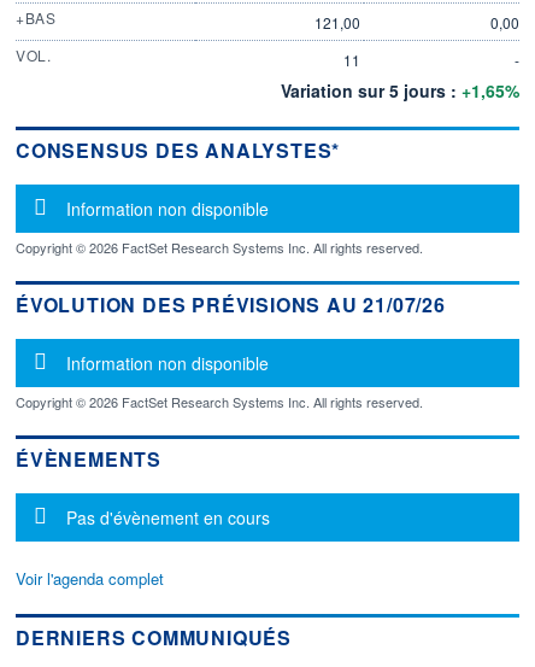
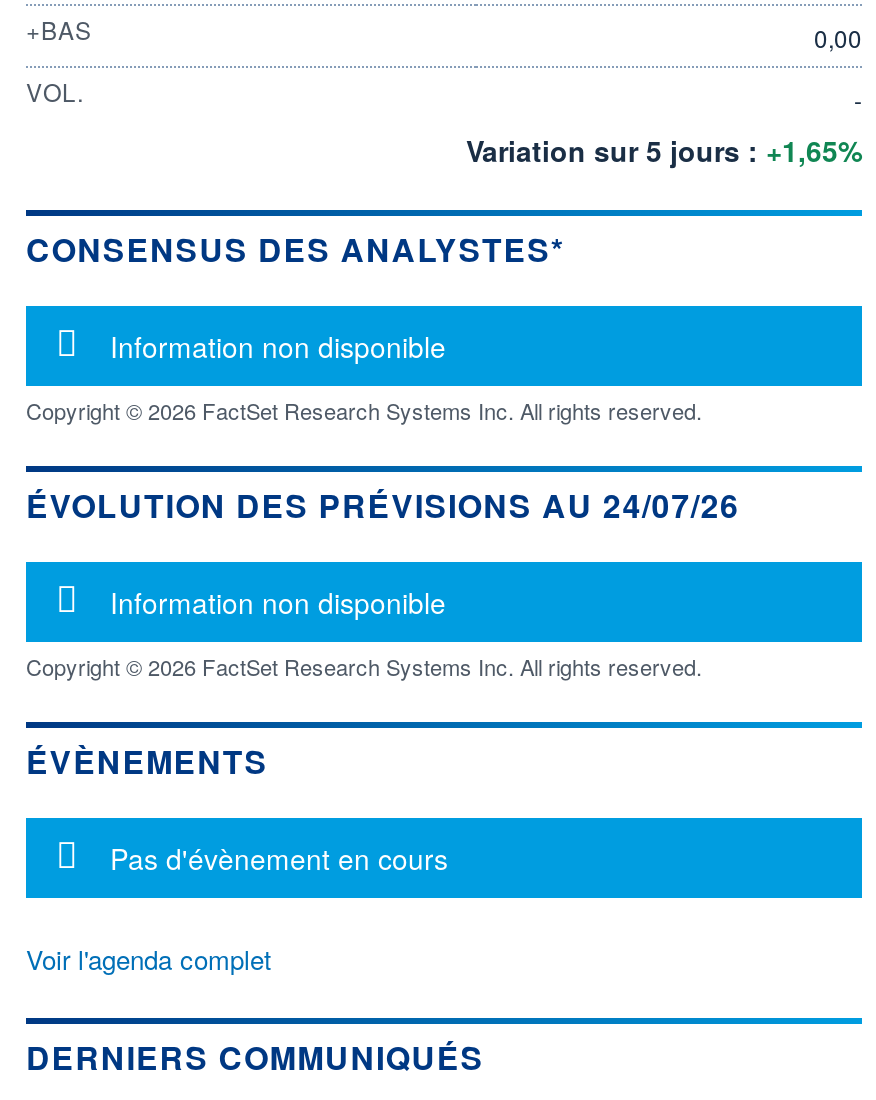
- 121,00

- 11

- ÉVOLUTION DES PRÉVISIONS AU 21/07/26
+ ÉVOLUTION DES PRÉVISIONS AU 24/07/26
